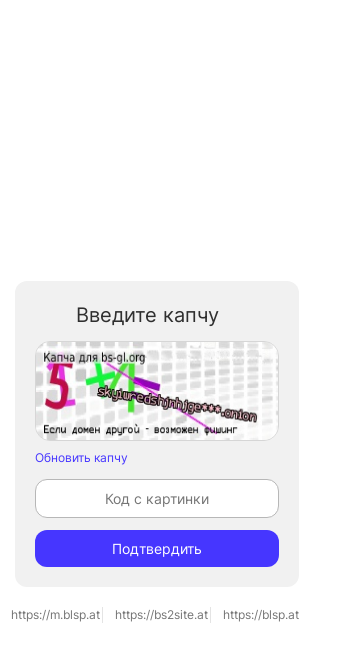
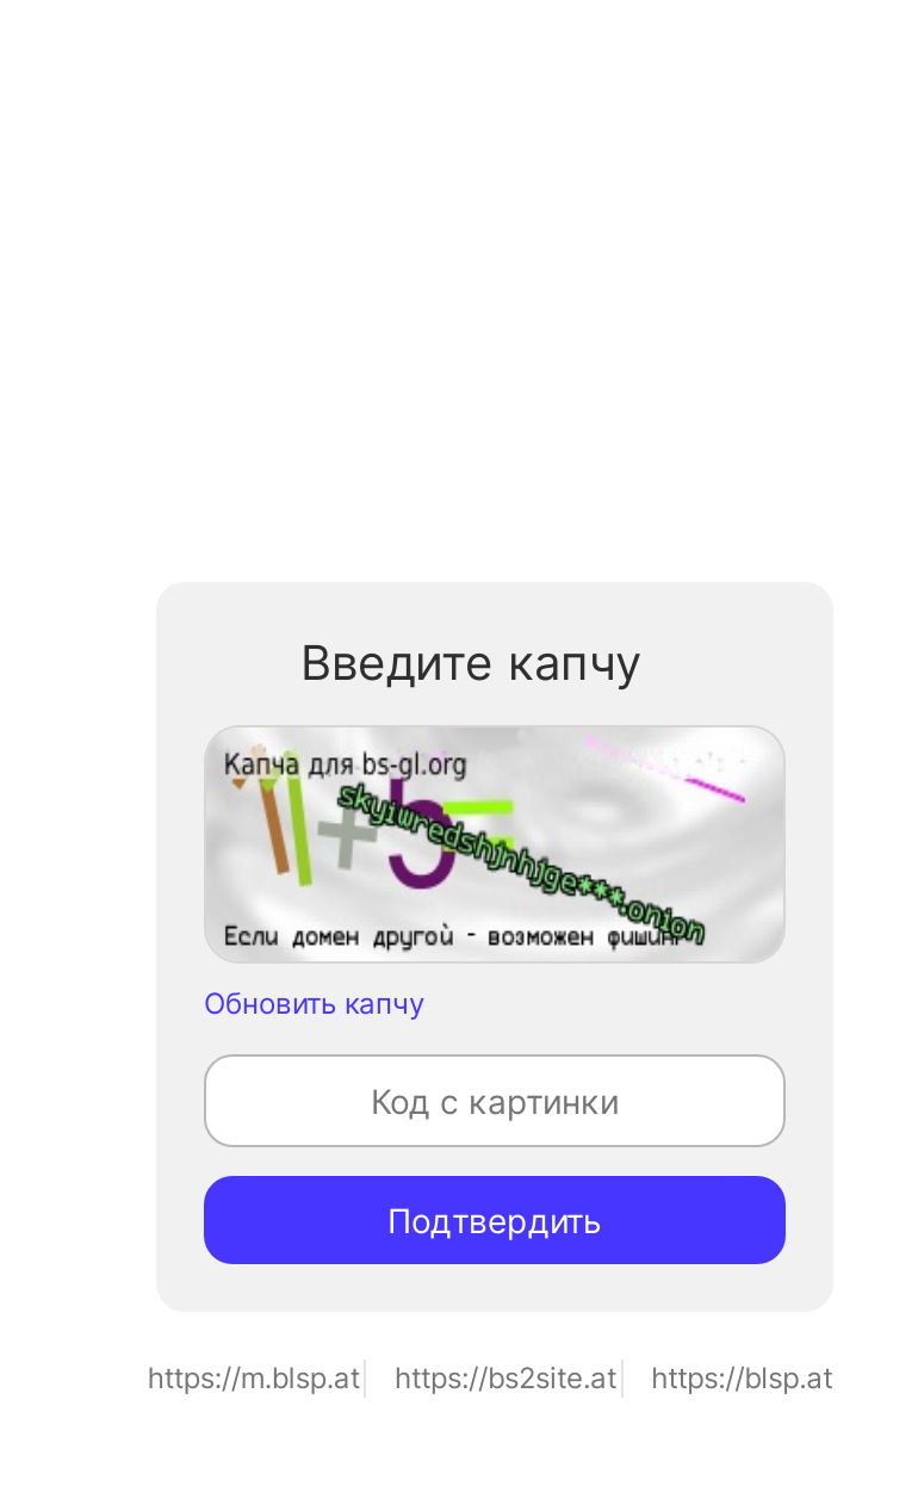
- [image]
+ [image]
